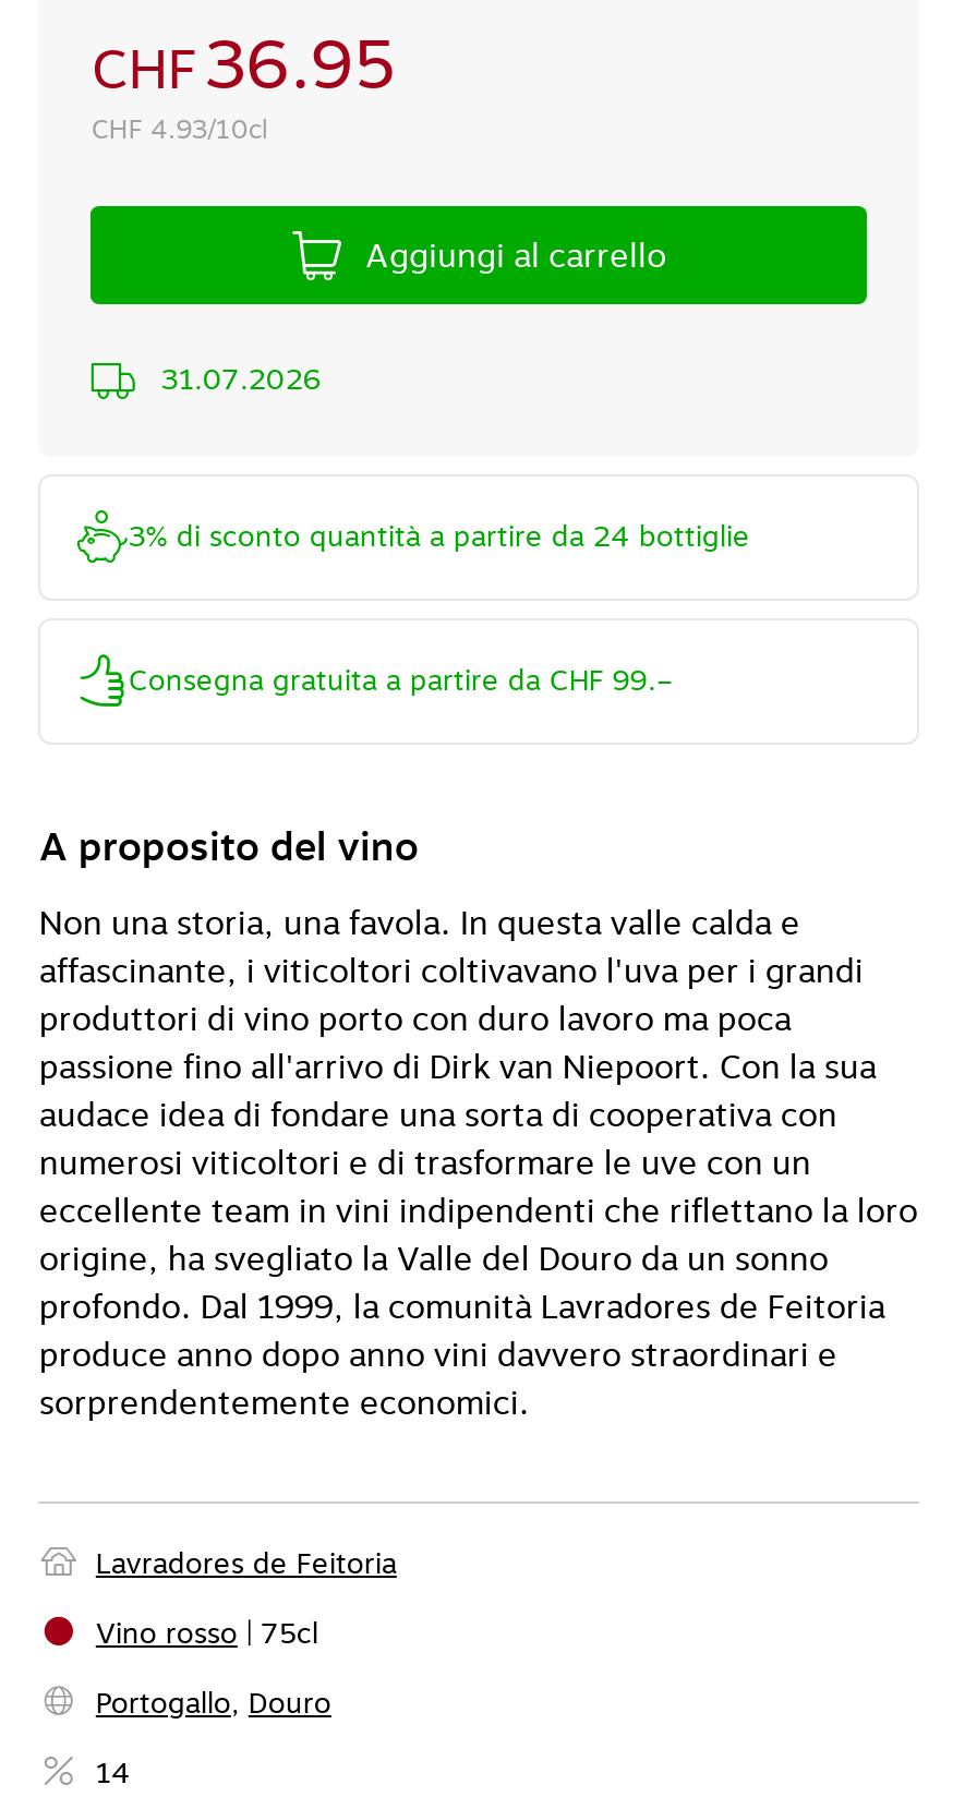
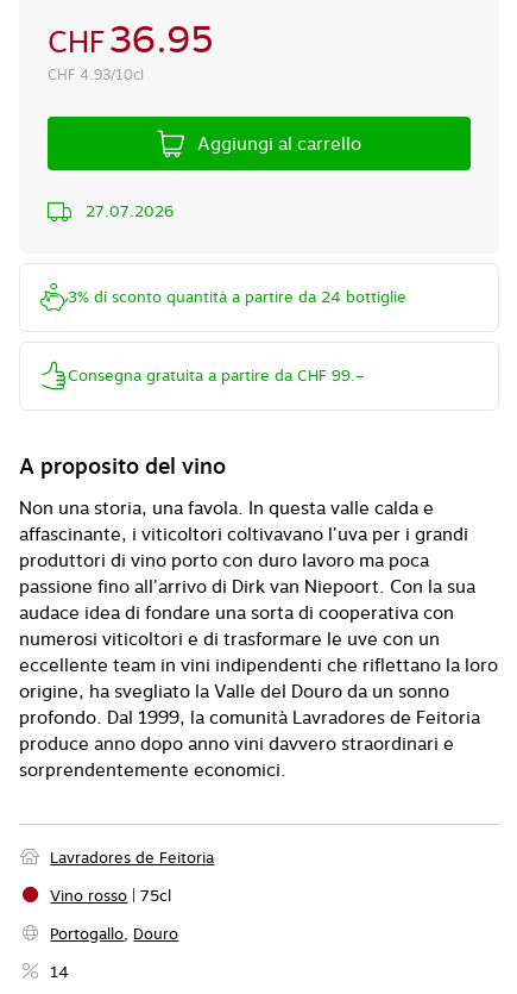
- 31.07.2026
+ 27.07.2026
